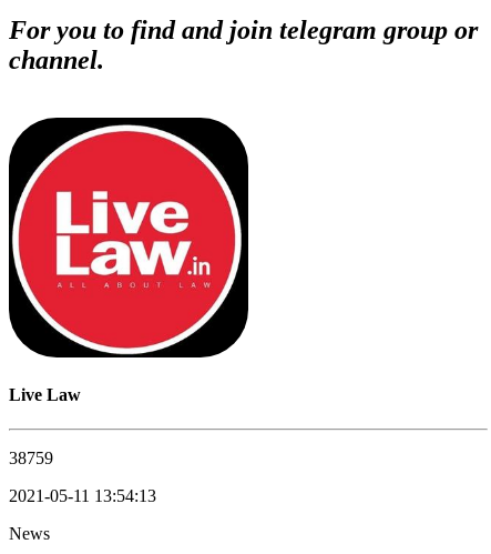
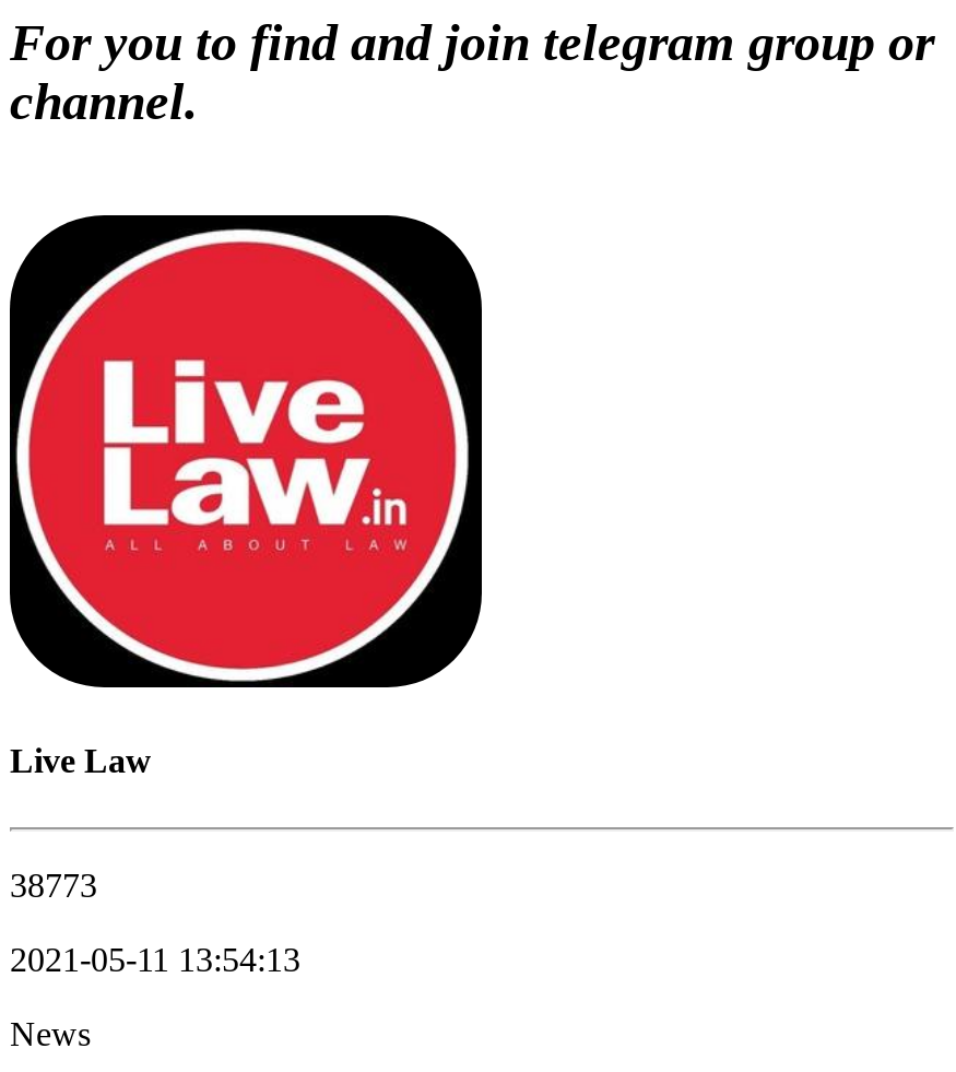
- 38759
+ 38773
